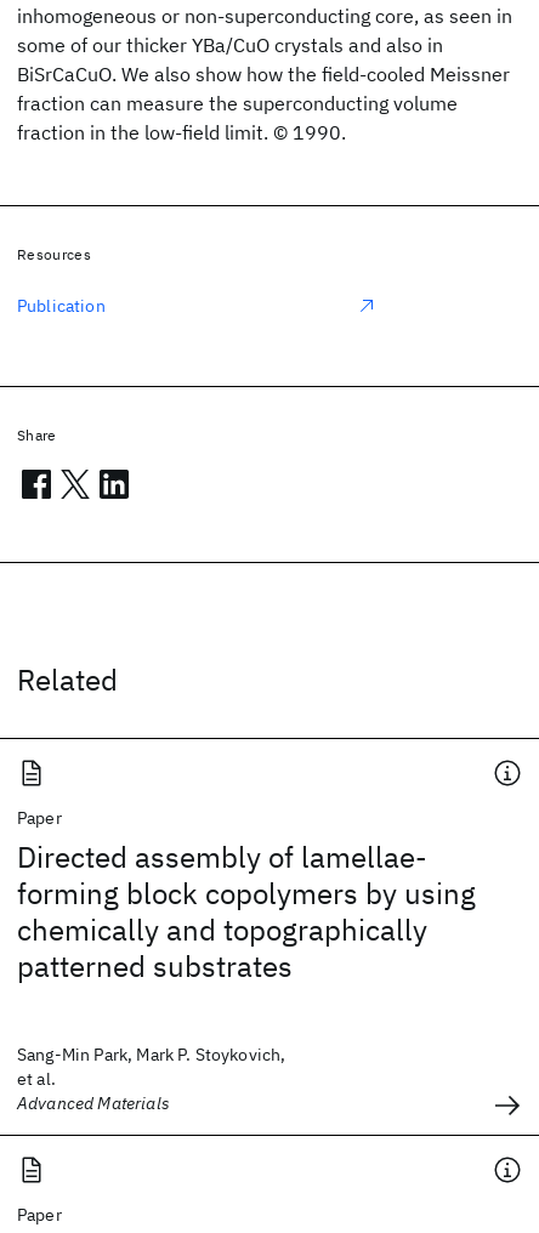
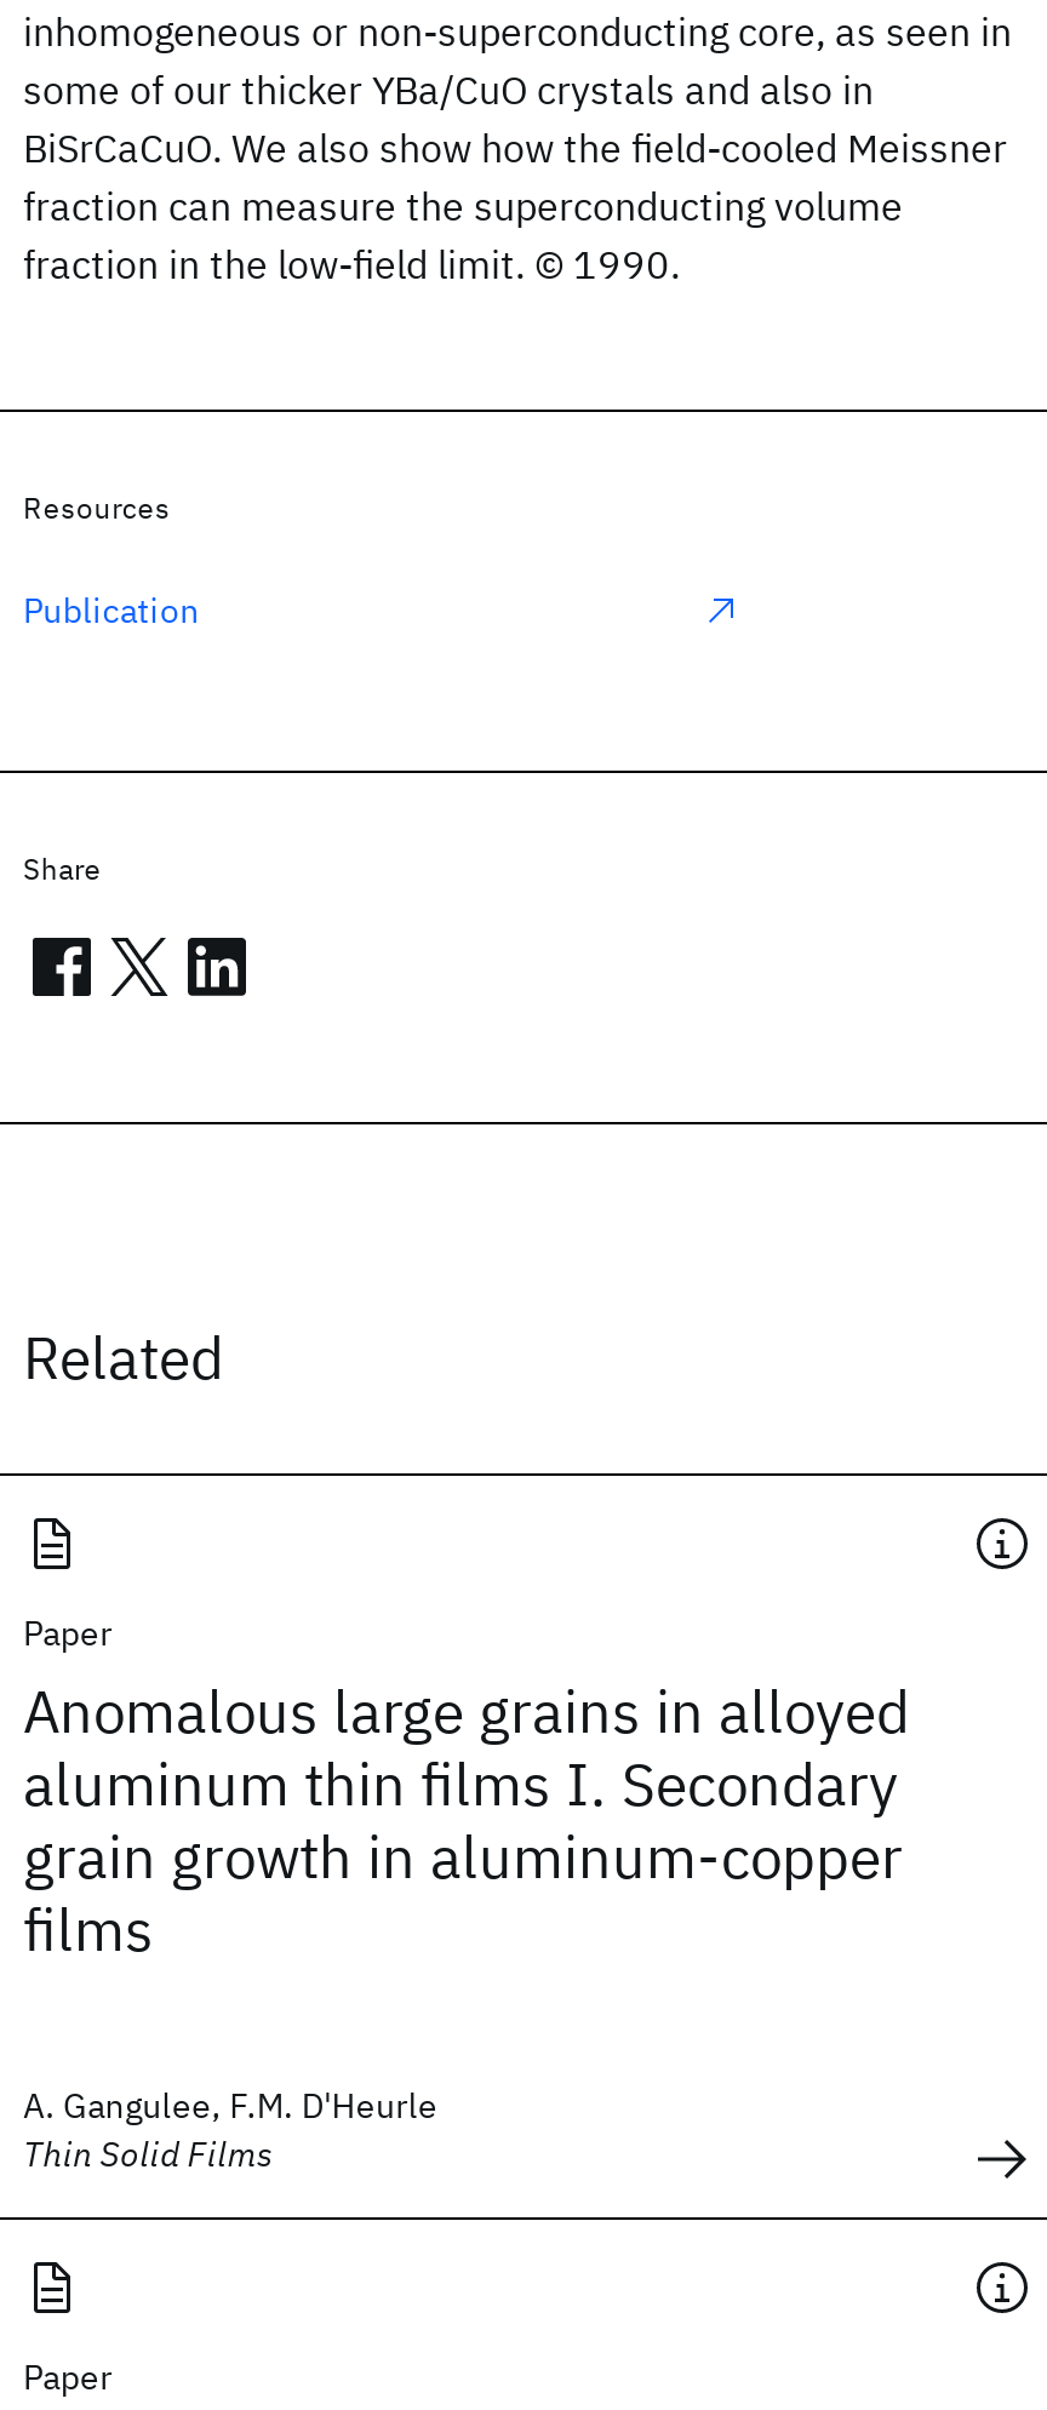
- Directed assembly of lamellae-
- forming block copolymers by using
- chemically and topographically
- patterned substrates
+ Anomalous large grains in alloyed
+ aluminum thin films I. Secondary
+ grain growth in aluminum-copper
+ films

- Sang-Min Park, Mark P. Stoykovich,
- et al.
- Advanced Materials
+ A. Gangulee, F.M. D'Heurle
+ Thin Solid Films
